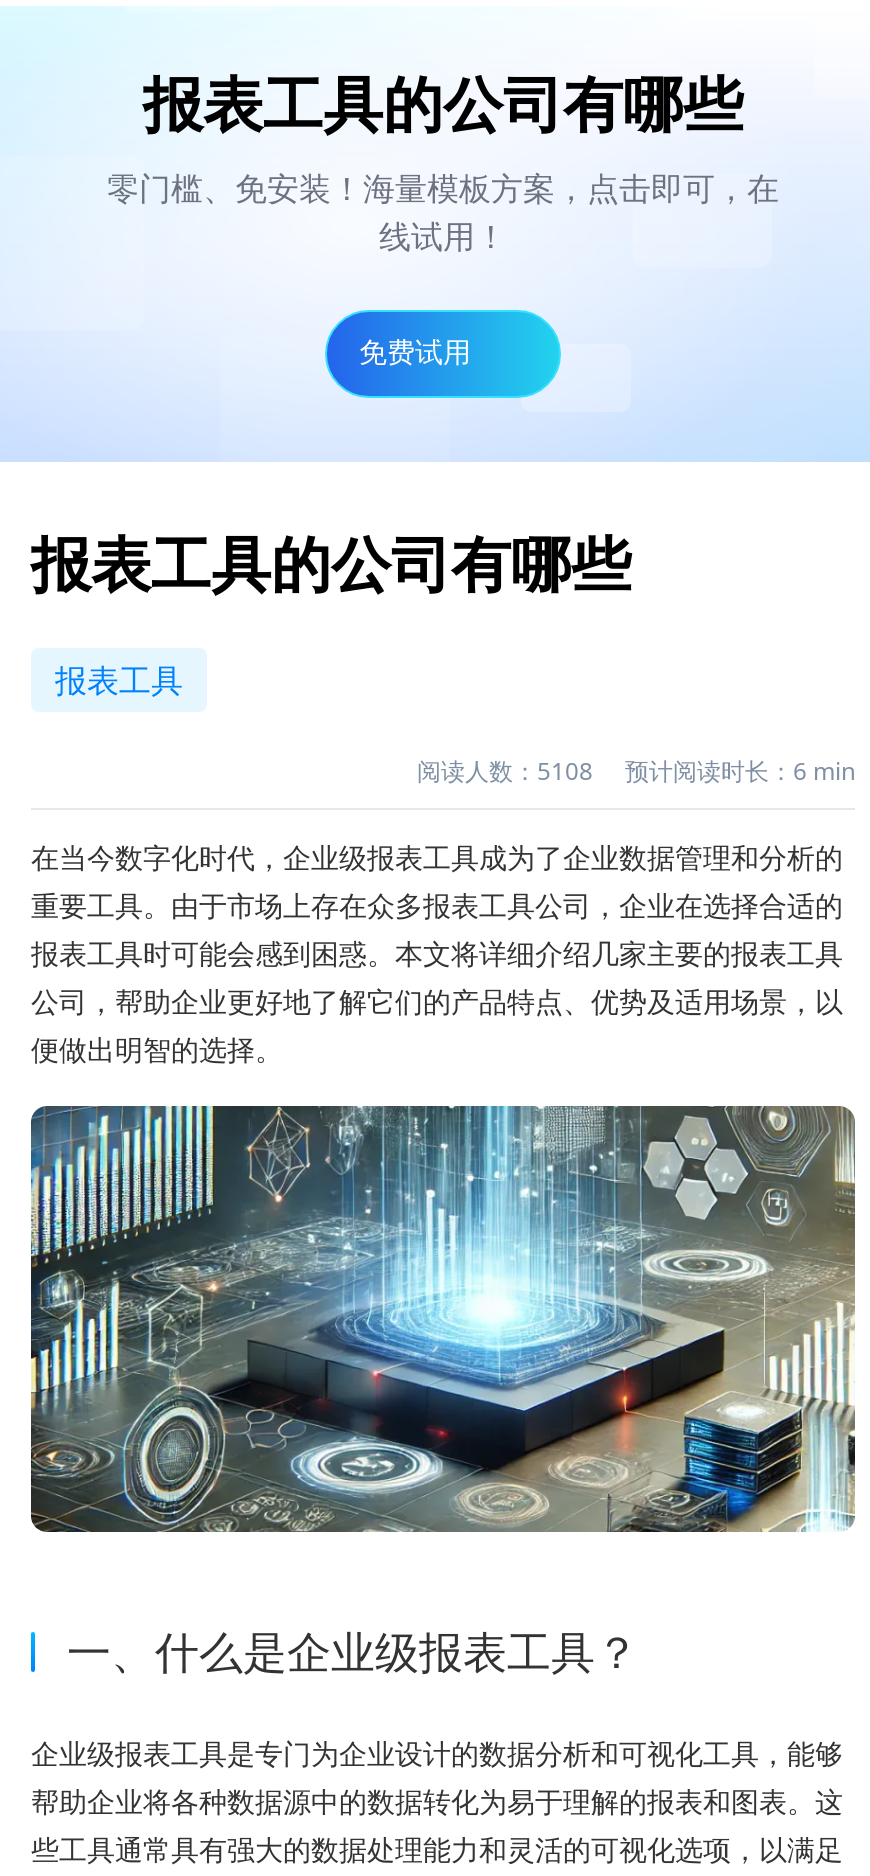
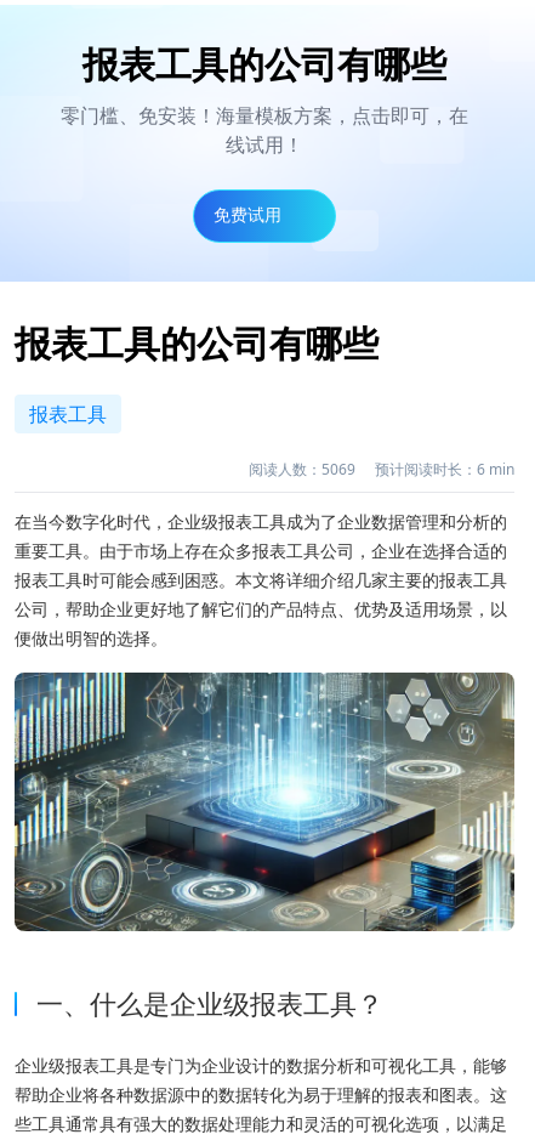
- 阅读人数：5108 预计阅读时长：6 min
+ 阅读人数：5069 预计阅读时长：6 min
